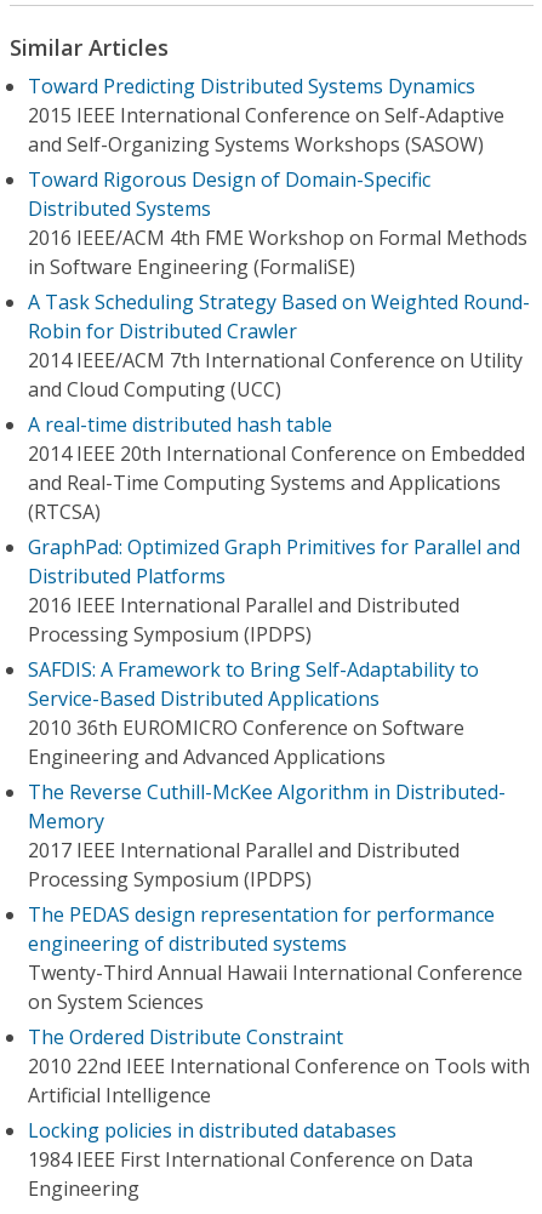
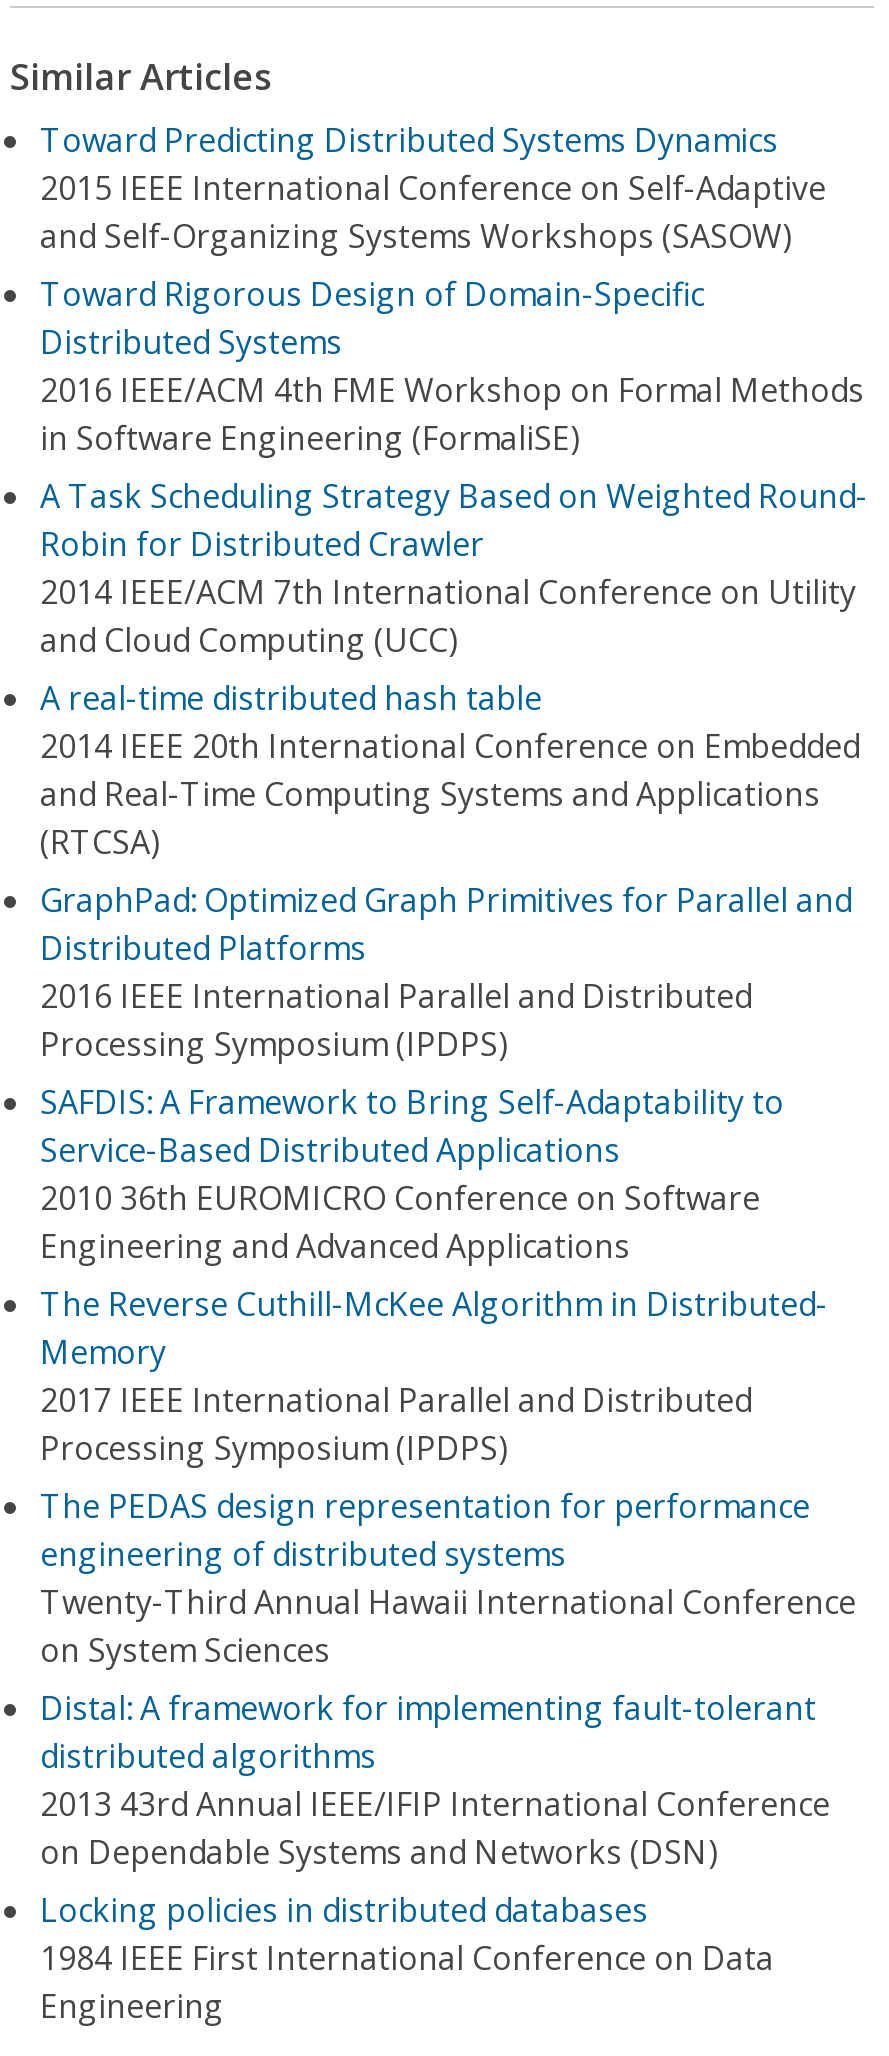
- The Ordered Distribute Constraint
- 2010 22nd IEEE International Conference on Tools with
- Artificial Intelligence
+ Distal: A framework for implementing fault-tolerant
+ distributed algorithms
+ 2013 43rd Annual IEEE/IFIP International Conference
+ on Dependable Systems and Networks (DSN)
